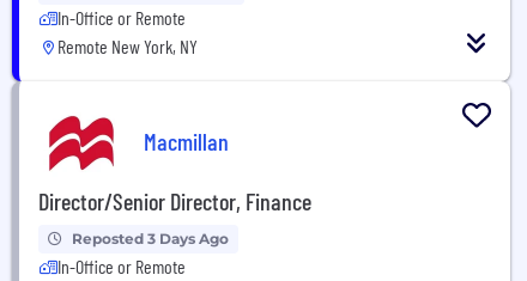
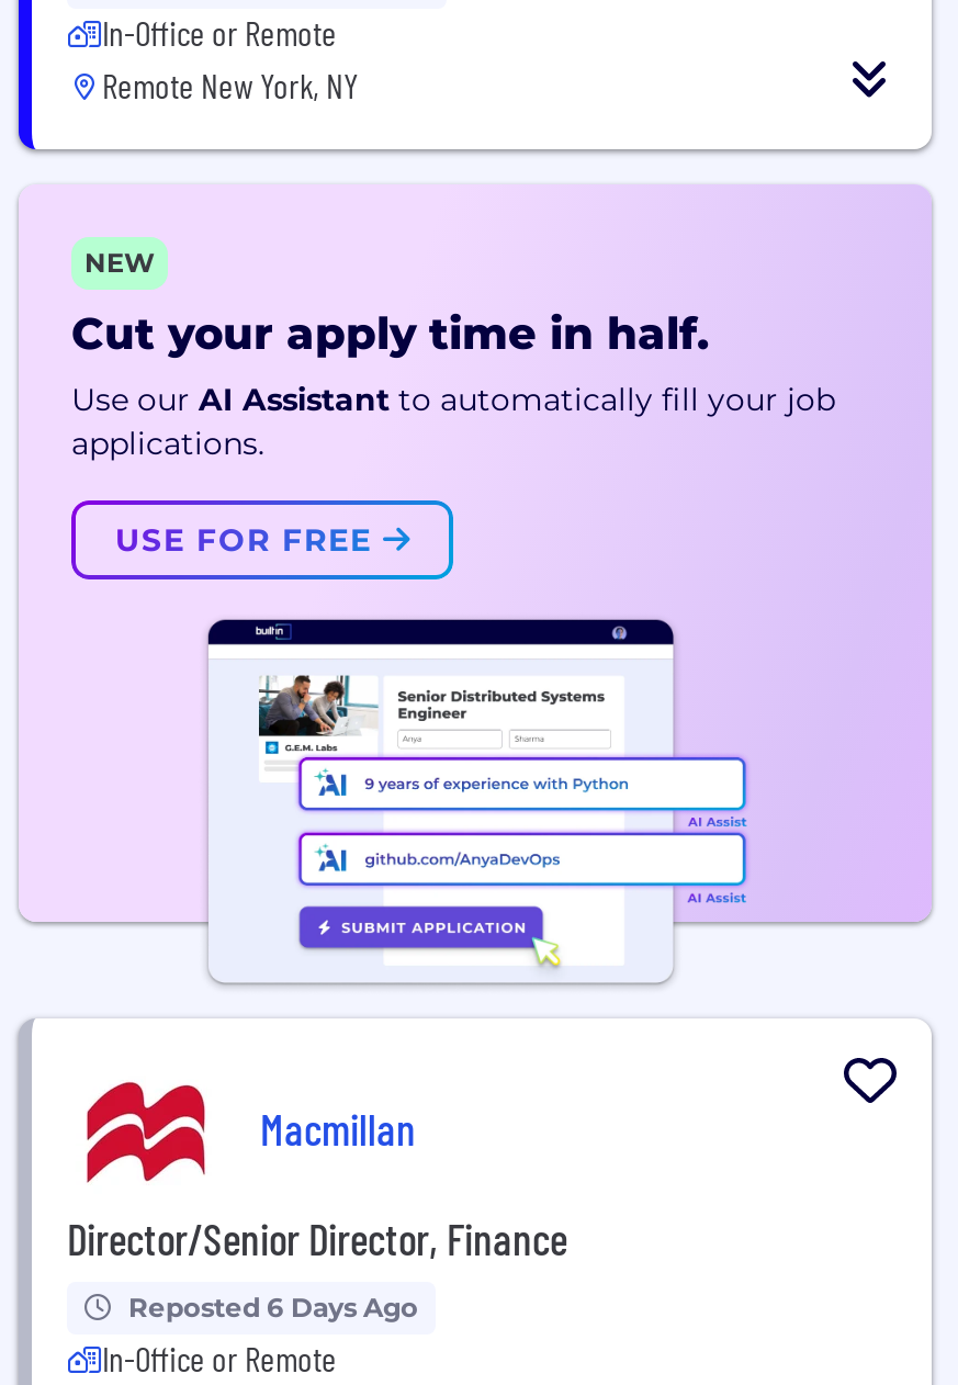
+ [image]
+ NEW
+ Cut your apply time in half.
+ Use our AI Assistant to automatically fill your job
+ applications.
+ USE FOR FREE

- Reposted 3 Days Ago
+ Reposted 6 Days Ago
